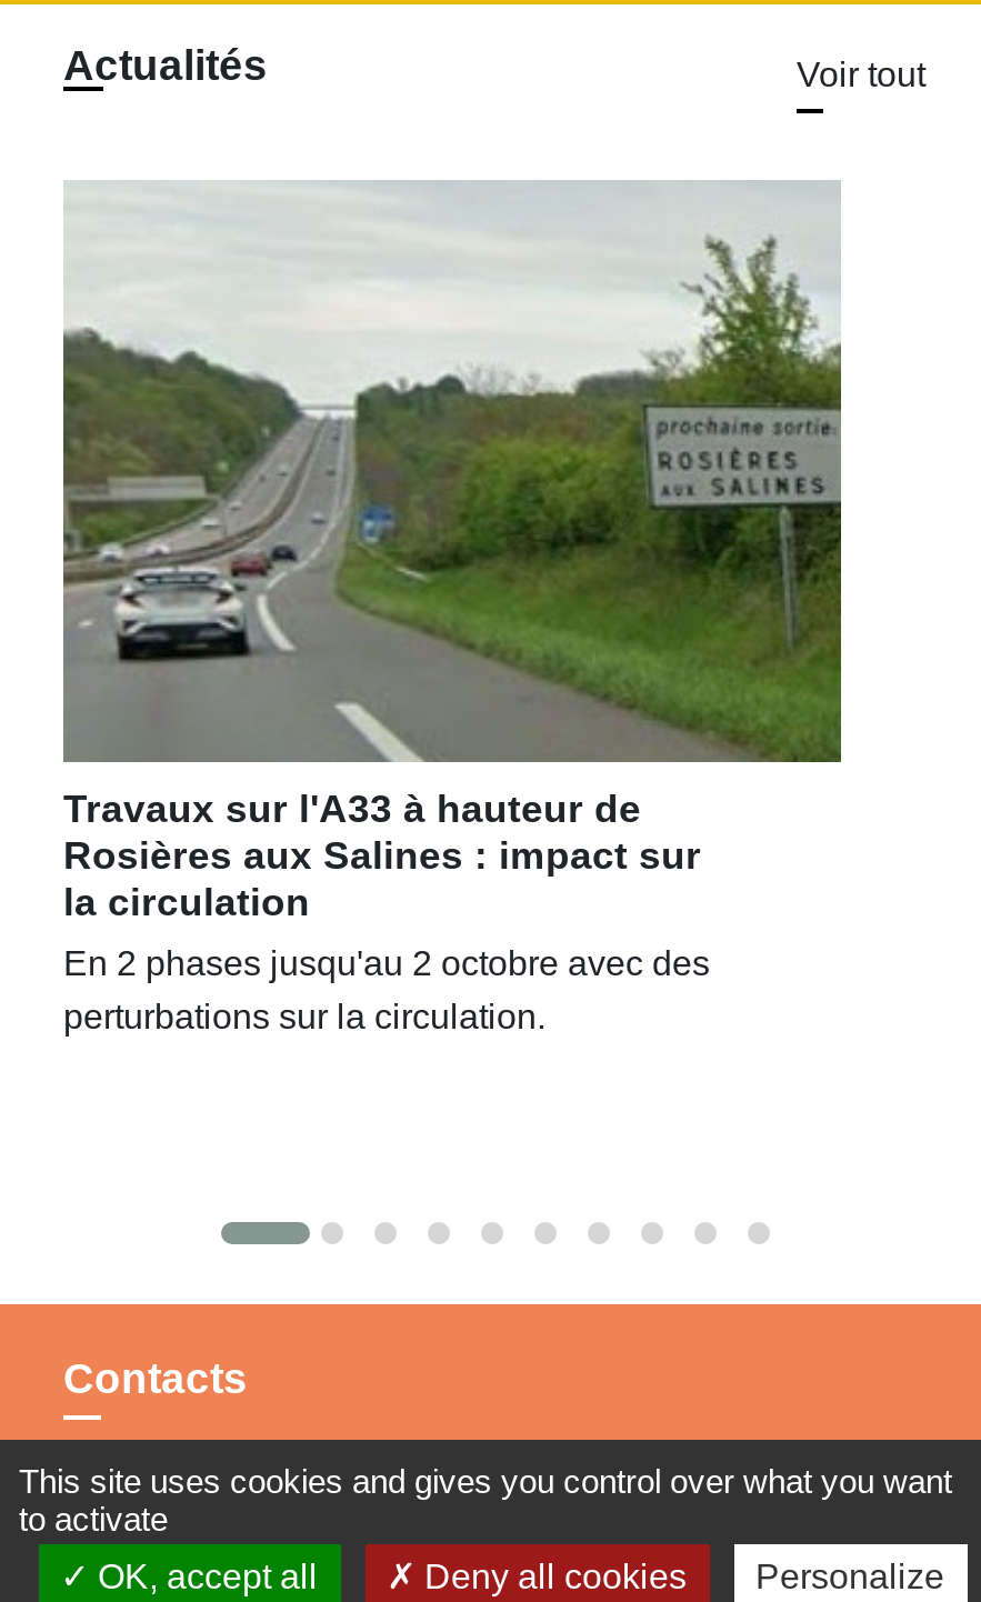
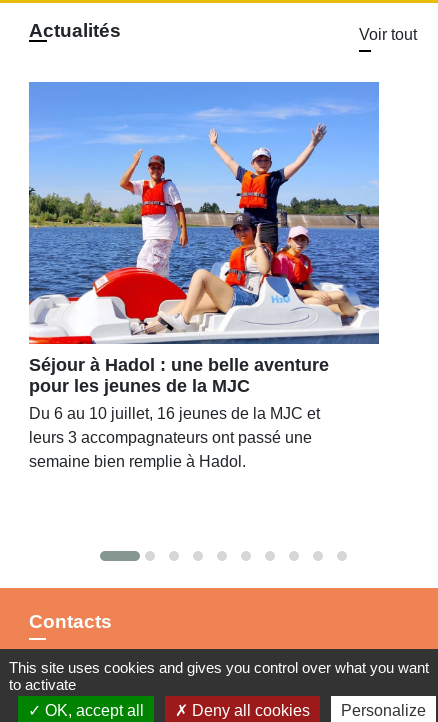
- [image]
- Travaux sur l'A33 à hauteur de
- Rosières aux Salines : impact sur
- la circulation
- En 2 phases jusqu'au 2 octobre avec des
- perturbations sur la circulation.
+ [image]
+ Séjour à Hadol : une belle aventure
+ pour les jeunes de la MJC
+ Du 6 au 10 juillet, 16 jeunes de la MJC et
+ leurs 3 accompagnateurs ont passé une
+ semaine bien remplie à Hadol.
